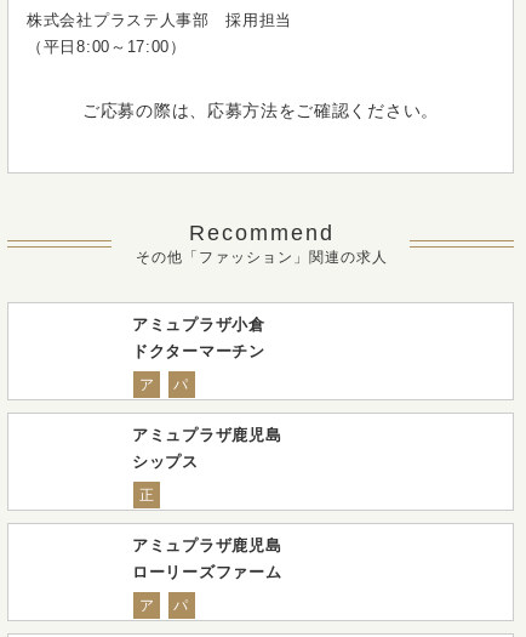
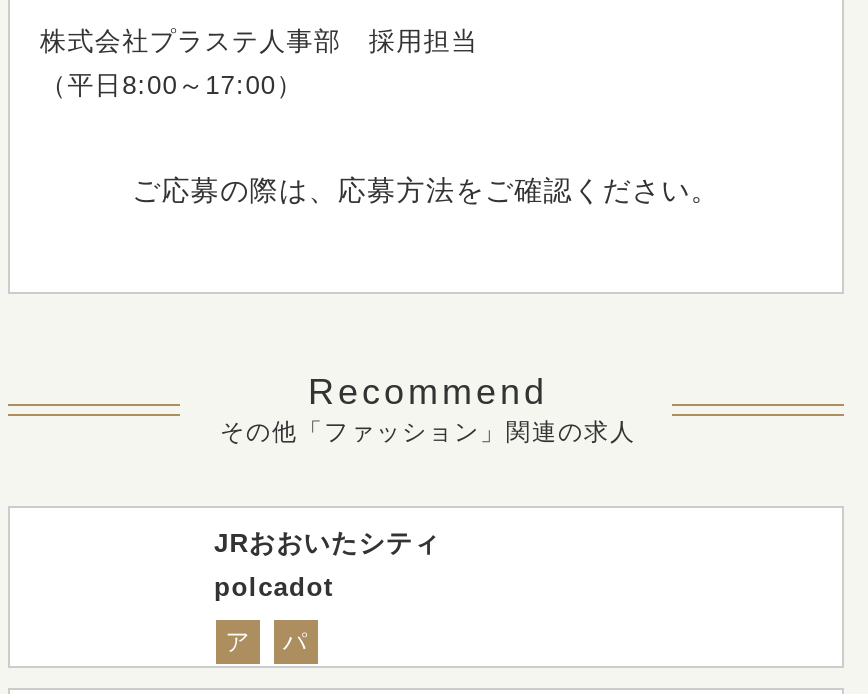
- アミュプラザ小倉
- ドクターマーチン
- ア
- パ
- アミュプラザ鹿児島
- シップス
- 正
- アミュプラザ鹿児島
- ローリーズファーム
+ JRおおいたシティ
+ polcadot
